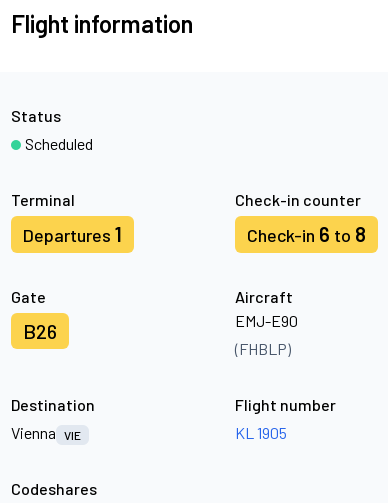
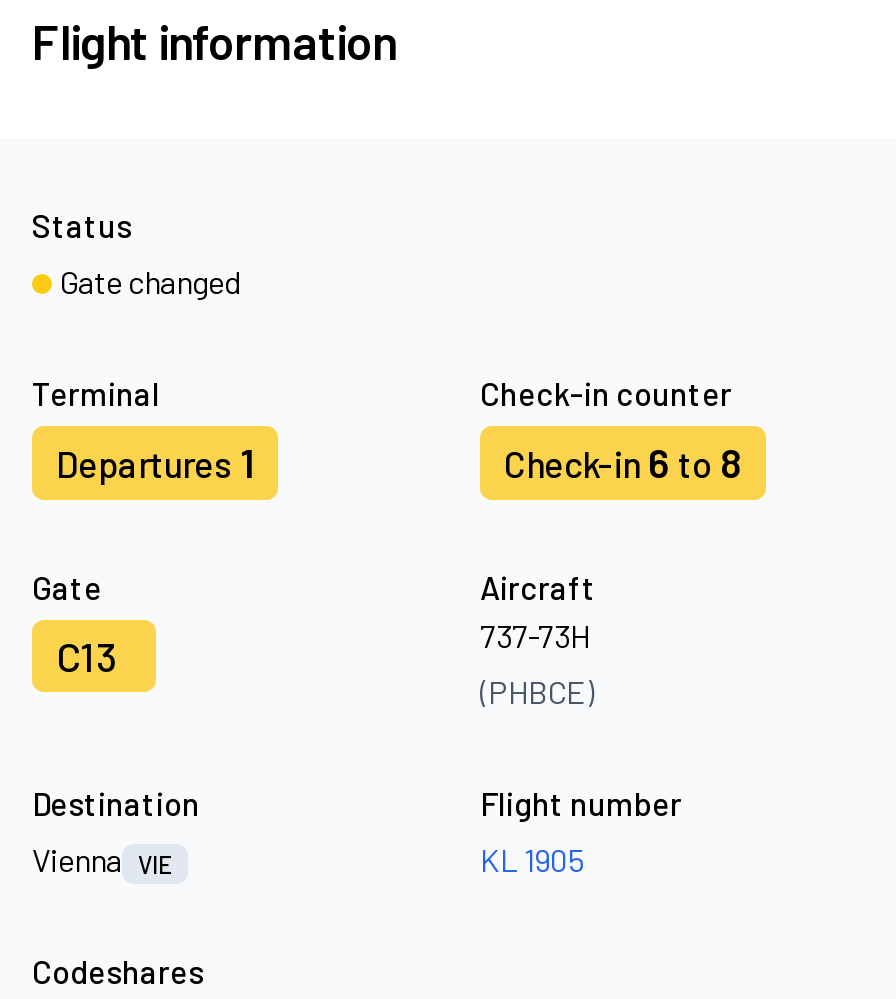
- Scheduled
+ Gate changed

- EMJ-E90
+ 737-73H

- B26
+ C13

- (FHBLP)
+ (PHBCE)
